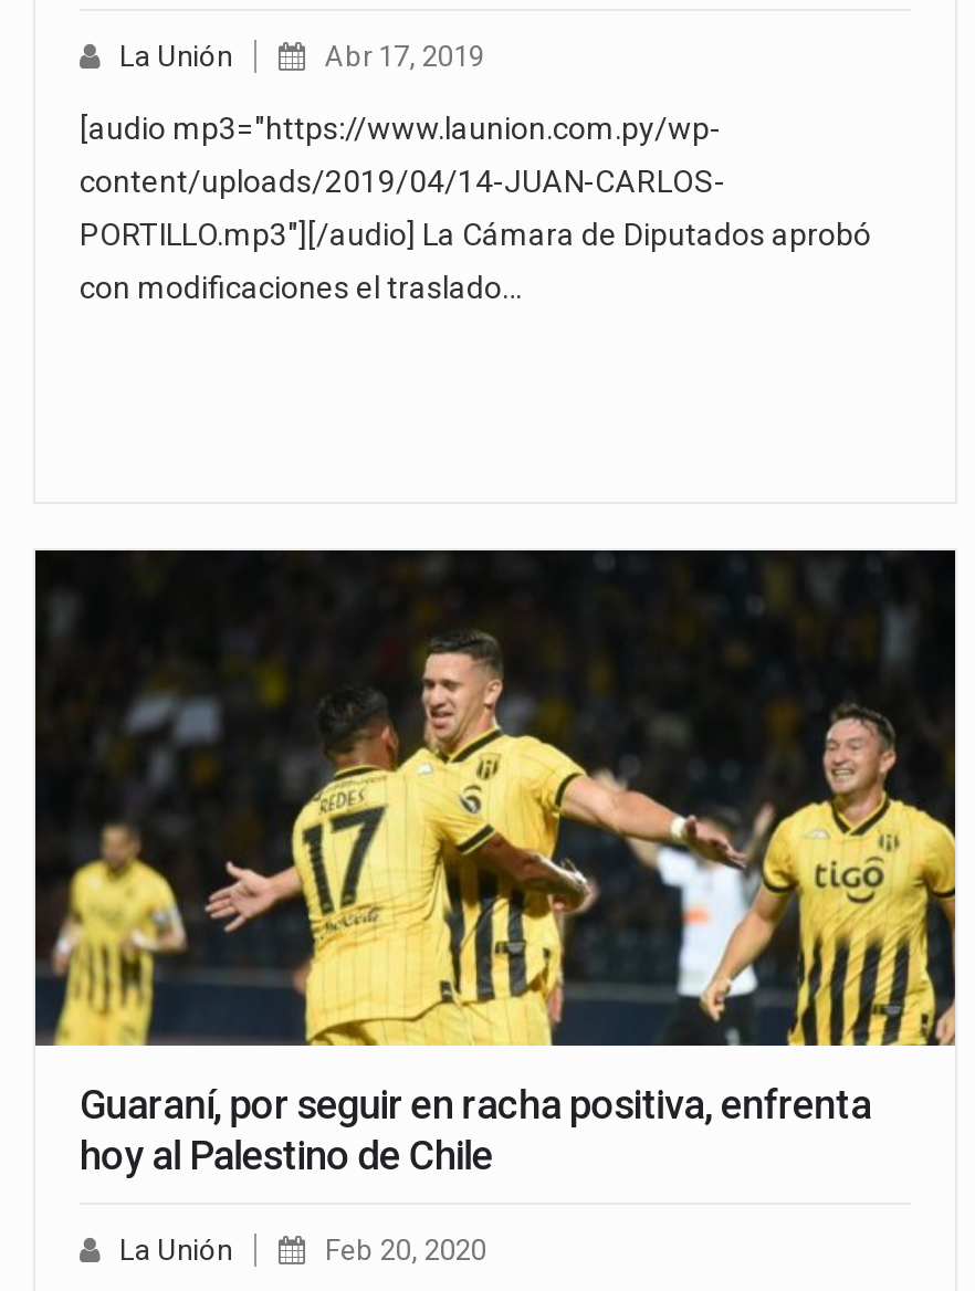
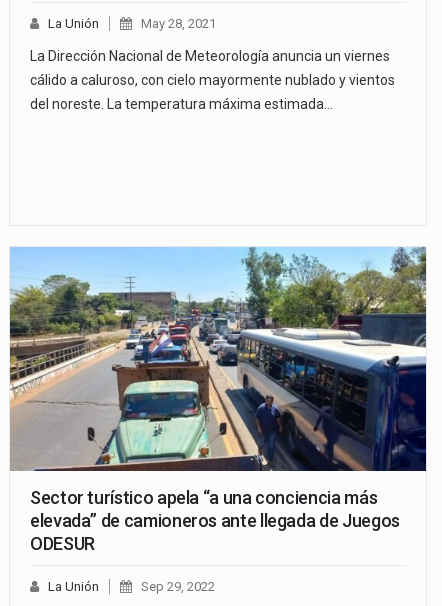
- Abr 17, 2019
- [audio mp3="https://www.launion.com.py/wp-
- content/uploads/2019/04/14-JUAN-CARLOS-
- PORTILLO.mp3"][/audio] La Cámara de Diputados aprobó
- con modificaciones el traslado…
+ May 28, 2021
+ La Dirección Nacional de Meteorología anuncia un viernes
+ cálido a caluroso, con cielo mayormente nublado y vientos
+ del noreste. La temperatura máxima estimada…

- [image]
- Guaraní, por seguir en racha positiva, enfrenta
- hoy al Palestino de Chile
+ [image]
+ Sector turístico apela “a una conciencia más
+ elevada” de camioneros ante llegada de Juegos
+ ODESUR

- Feb 20, 2020
+ Sep 29, 2022
